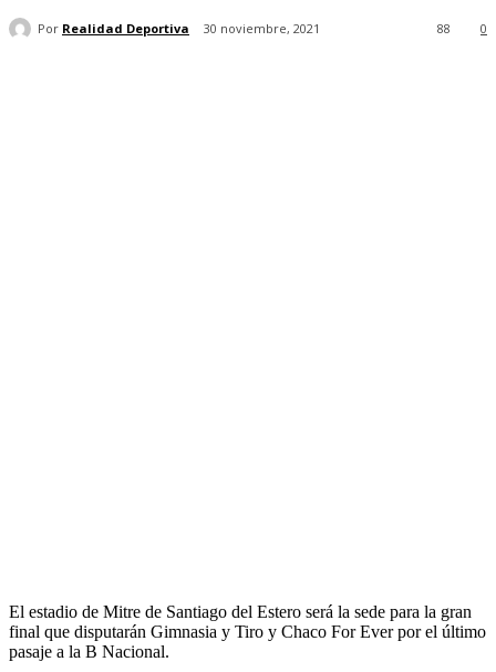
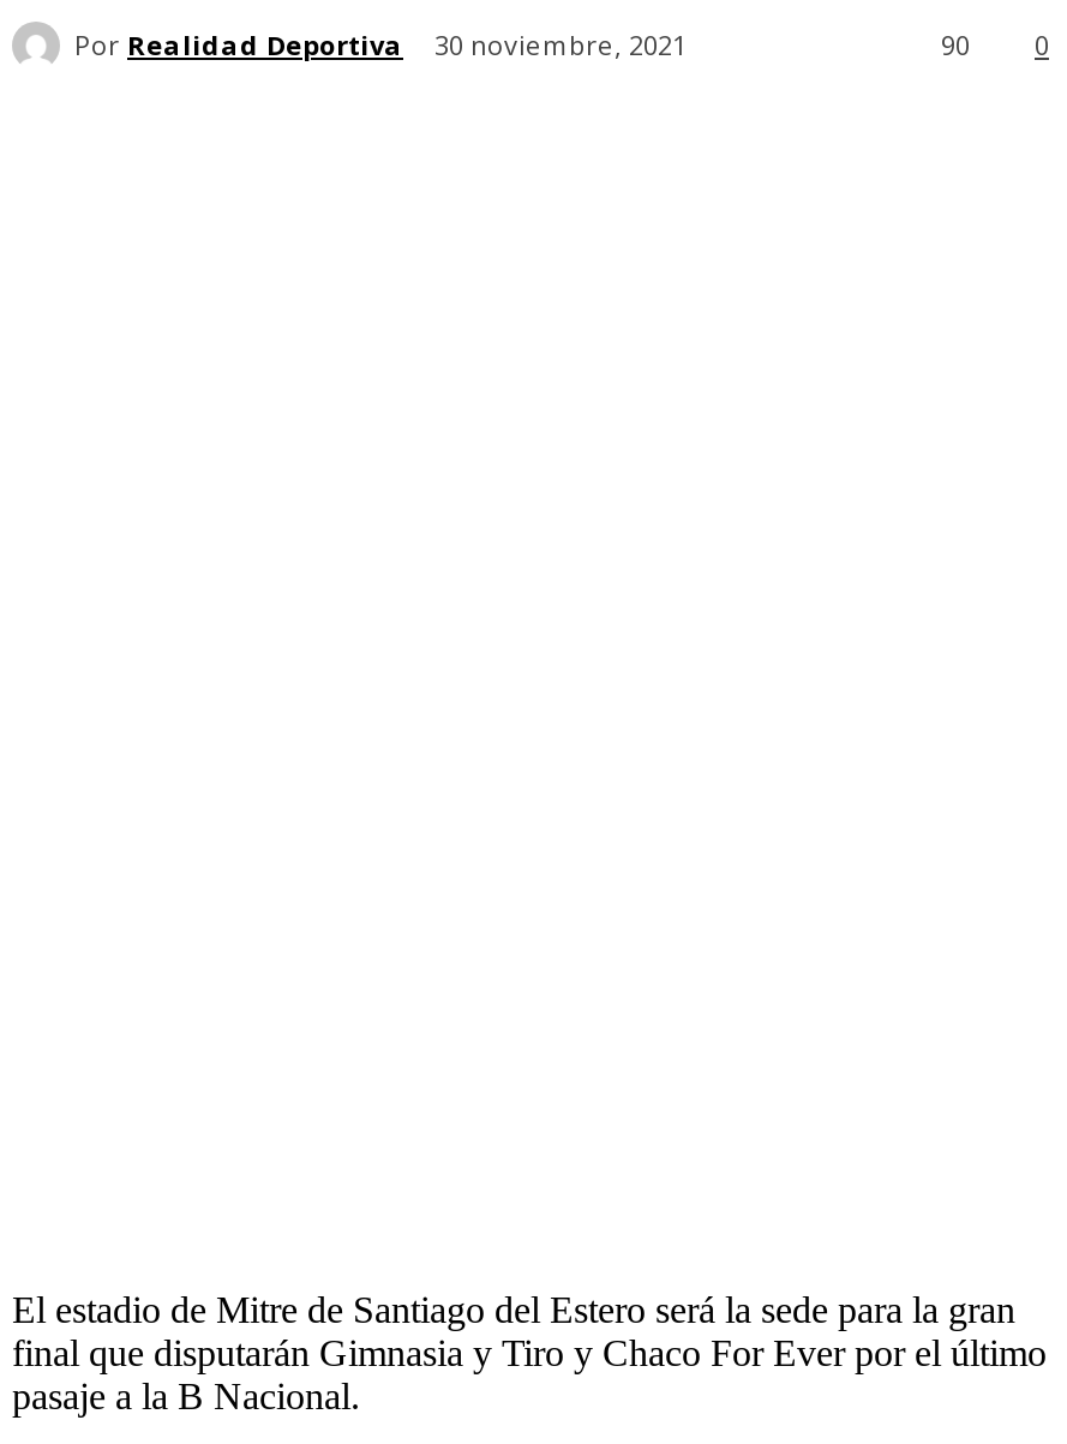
- 88 0
+ 90 0
